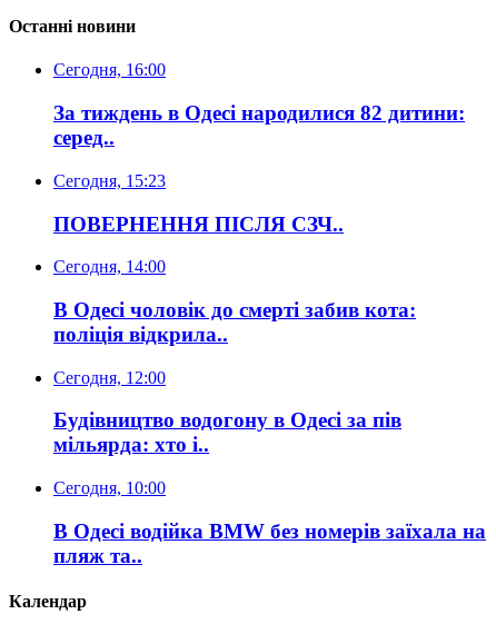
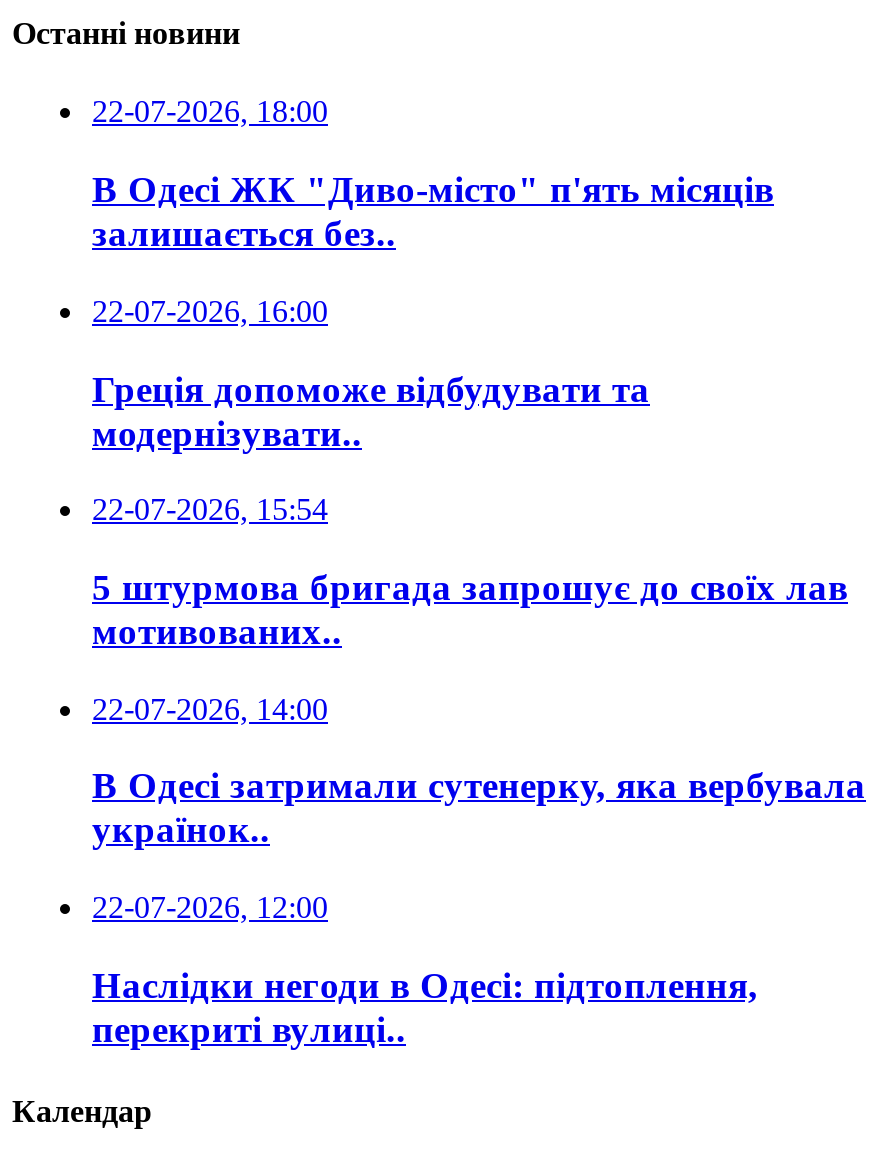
- Сегодня, 16:00
+ 22-07-2026, 18:00

- За тиждень в Одесі народилися 82 дитини:
- серед..
+ В Одесі ЖК "Диво-місто" п'ять місяців
+ залишається без..

- Сегодня, 15:23
+ 22-07-2026, 16:00

- ПОВЕРНЕННЯ ПІСЛЯ СЗЧ..
+ Греція допоможе відбудувати та
+ модернізувати..

- Сегодня, 14:00
+ 22-07-2026, 15:54

- В Одесі чоловік до смерті забив кота:
- поліція відкрила..
+ 5 штурмова бригада запрошує до своїх лав
+ мотивованих..

- Сегодня, 12:00
+ 22-07-2026, 14:00

- Будівництво водогону в Одесі за пів
- мільярда: хто і..
+ В Одесі затримали сутенерку, яка вербувала
+ українок..

- Сегодня, 10:00
+ 22-07-2026, 12:00

- В Одесі водійка BMW без номерів заїхала на
- пляж та..
+ Наслідки негоди в Одесі: підтоплення,
+ перекриті вулиці..
